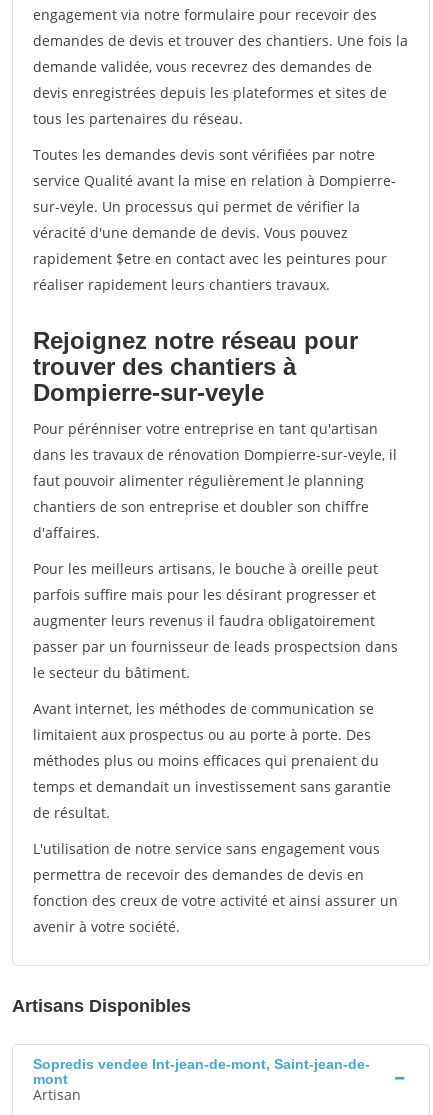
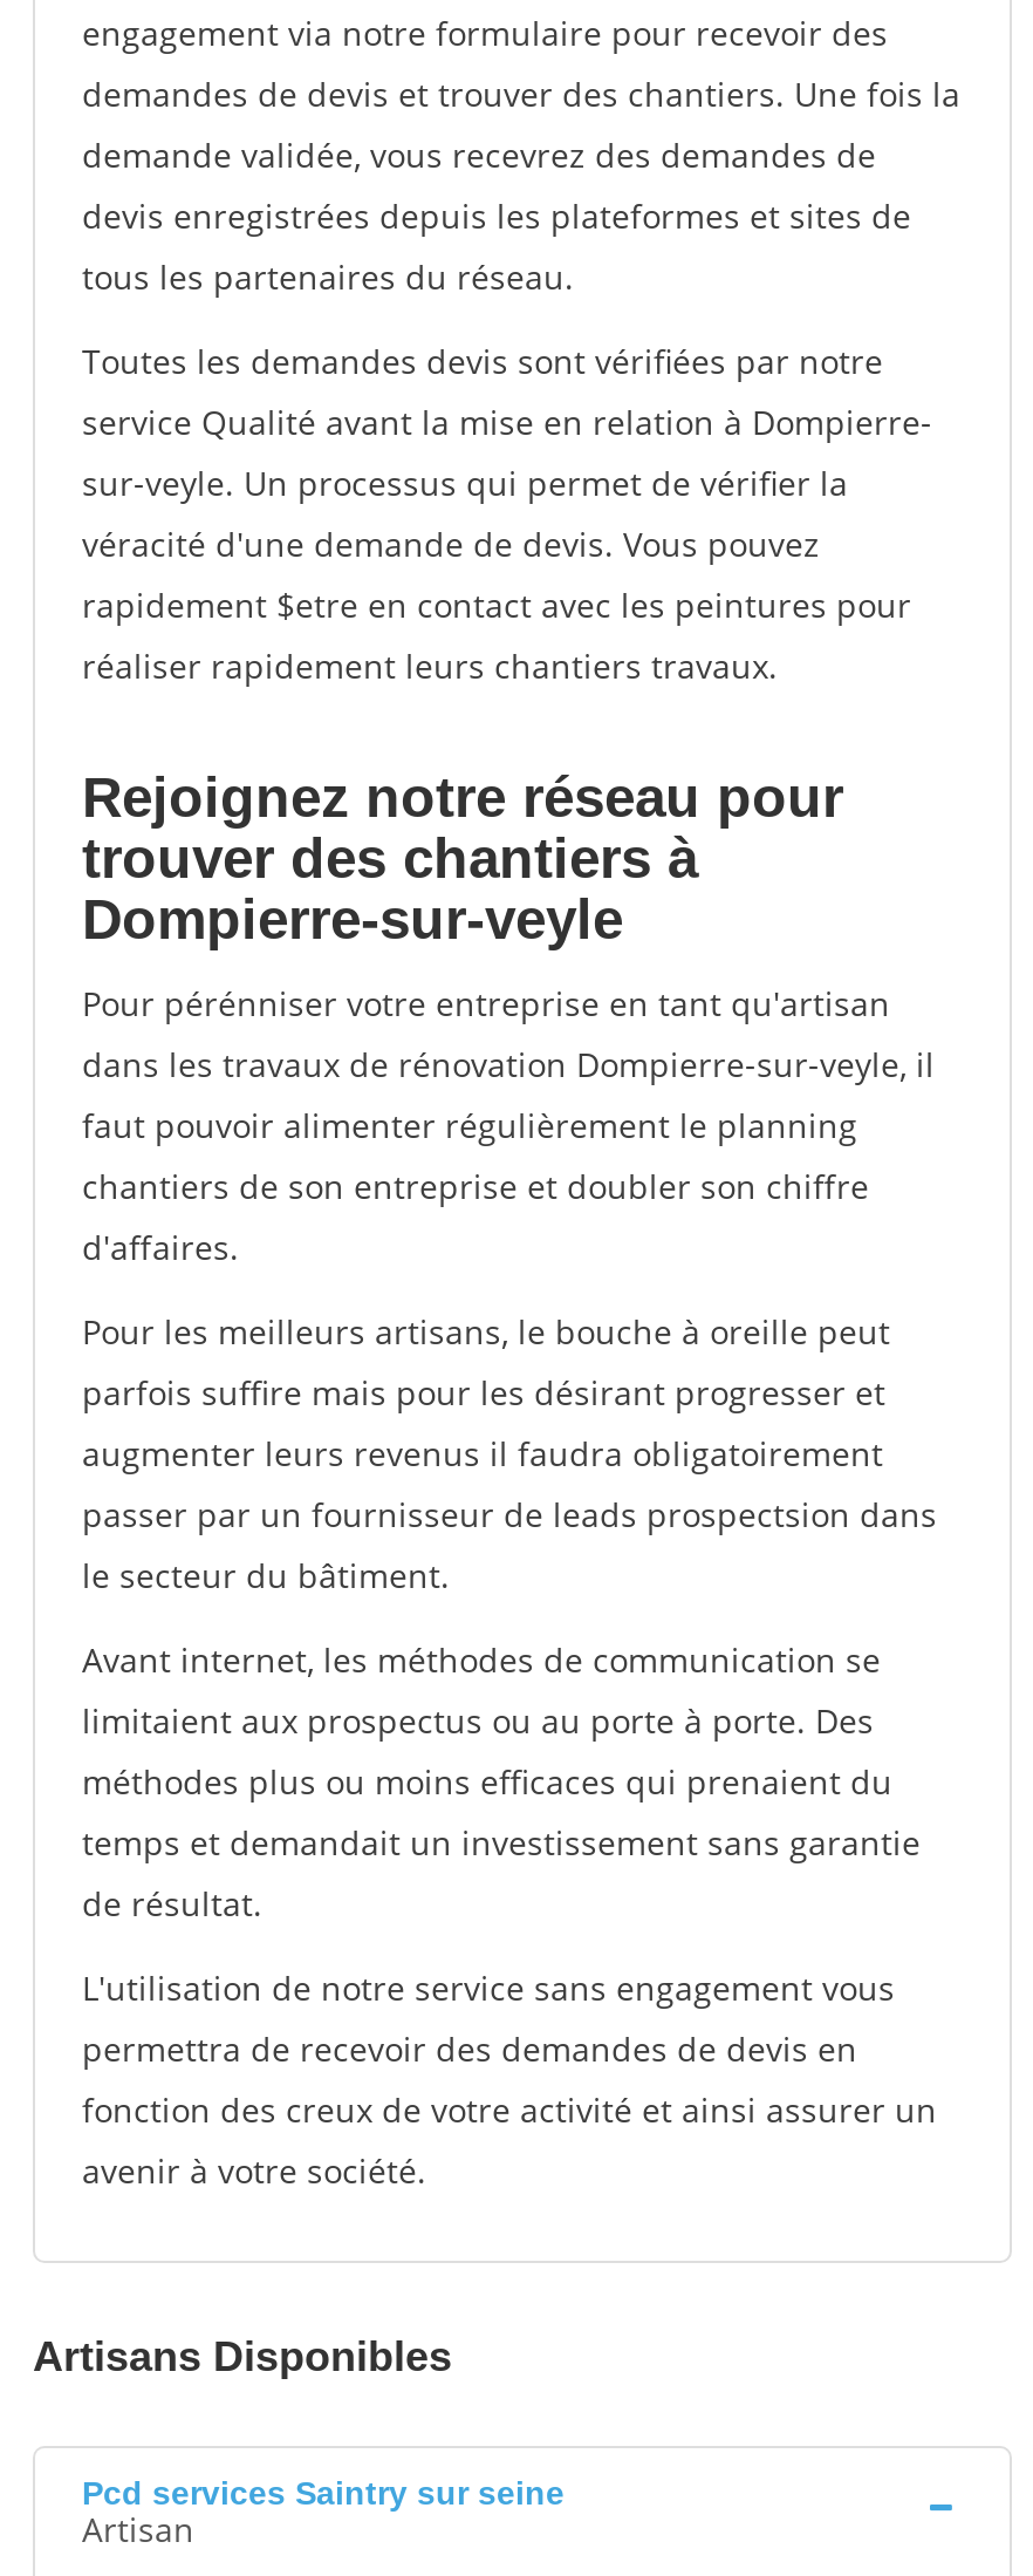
- Sopredis vendee Int-jean-de-mont, Saint-jean-de-
- mont
+ Pcd services Saintry sur seine
